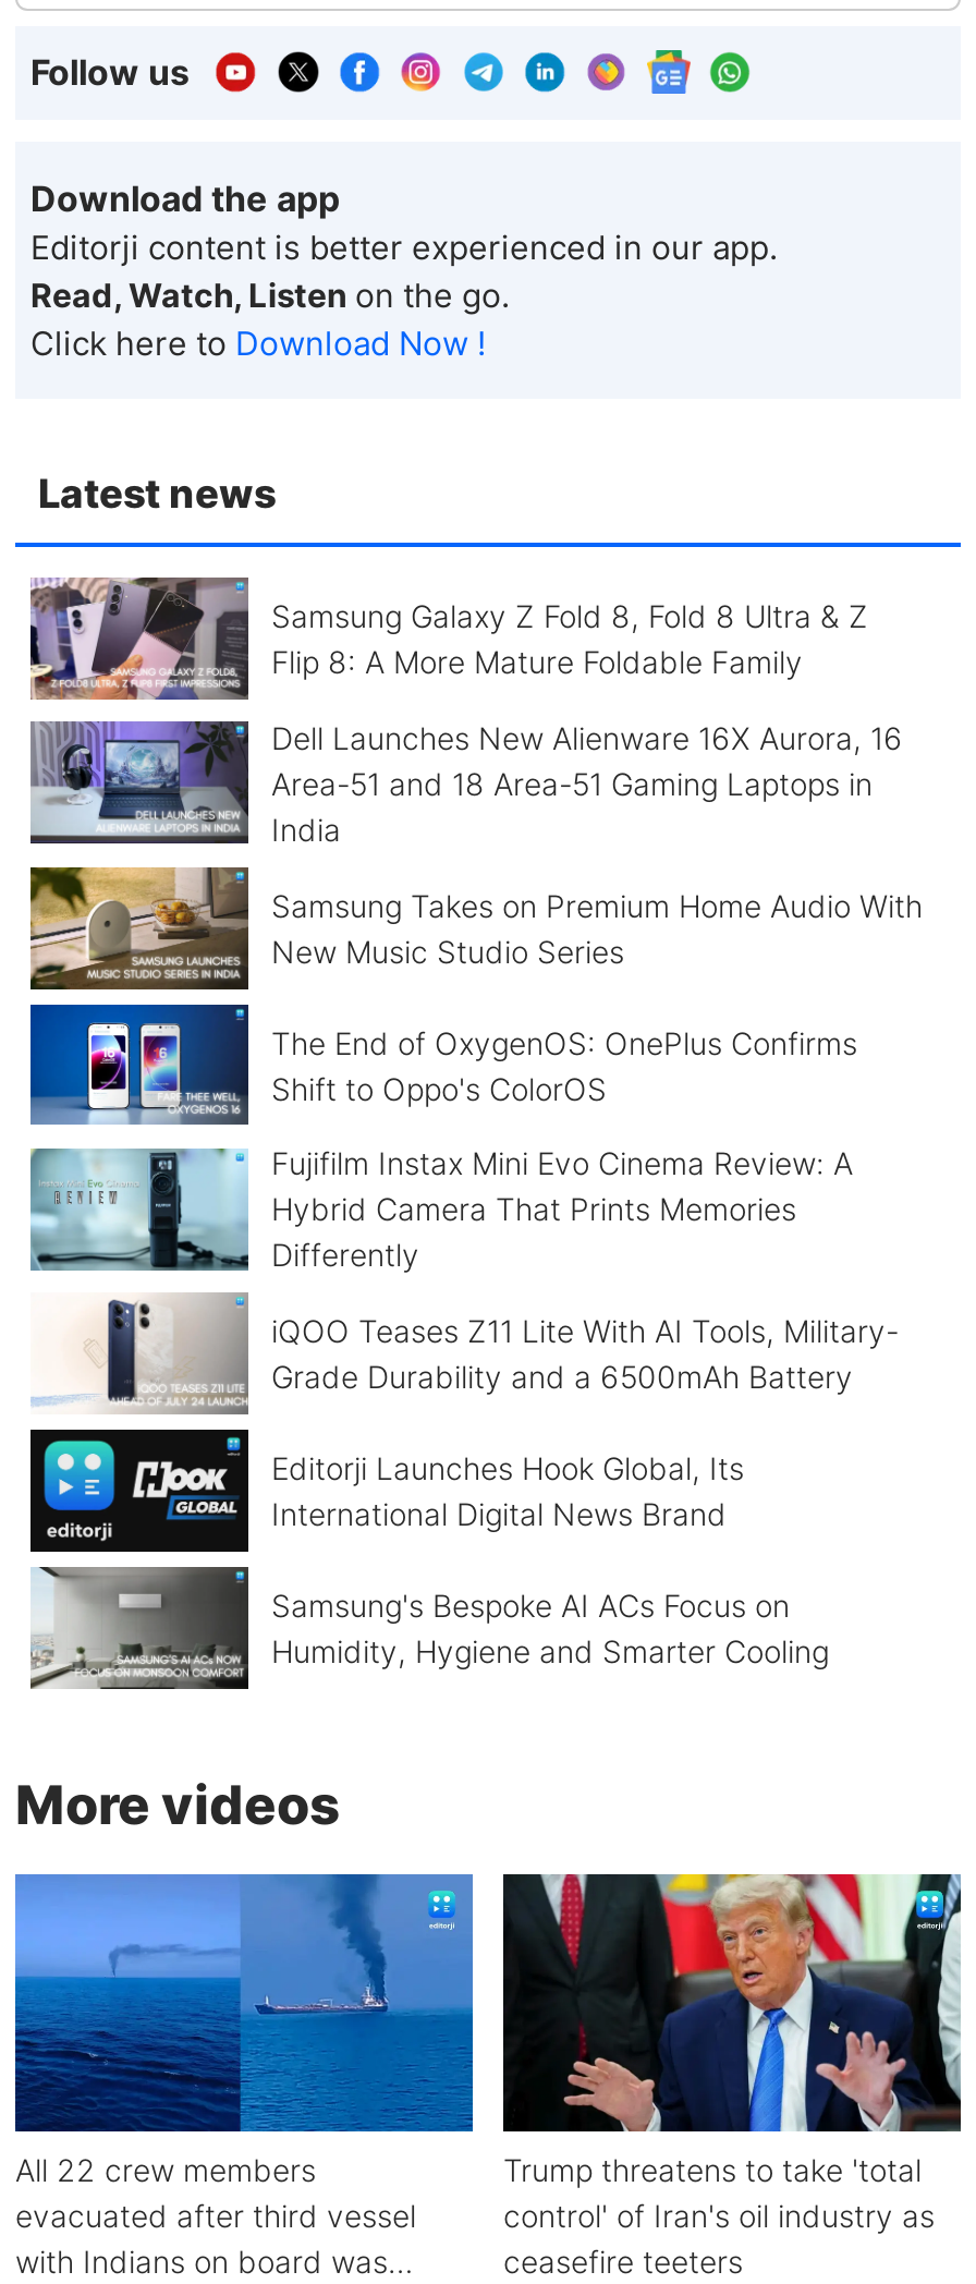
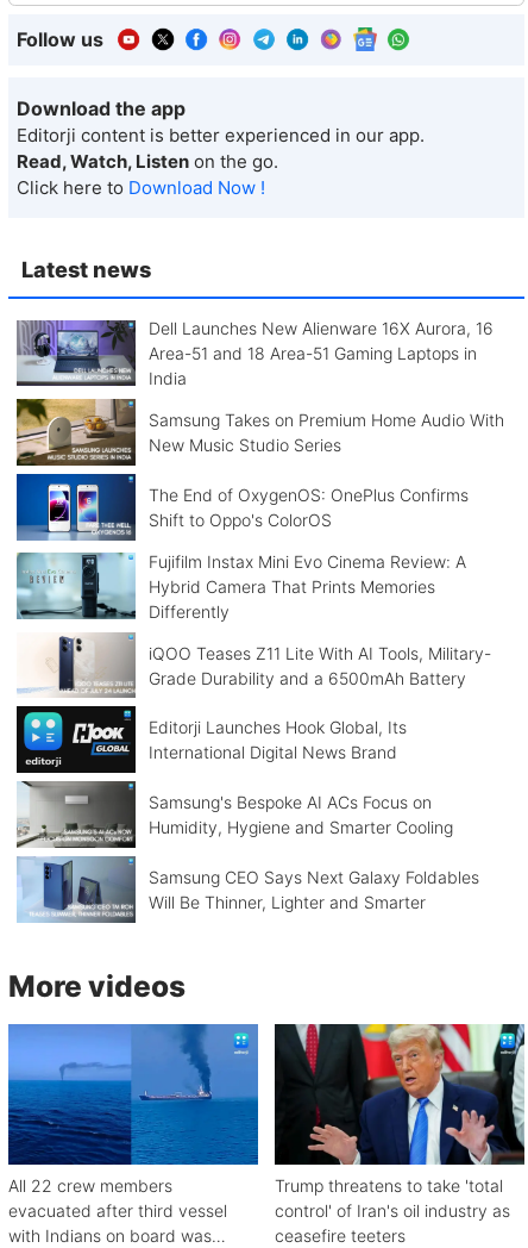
- [image]
- Samsung Galaxy Z Fold 8, Fold 8 Ultra & Z
- Flip 8: A More Mature Foldable Family

moved up: [image] | Dell Launches New Alienware 16X Aurora, 16 | Area-51 and 18 Area-51 Gaming Laptops in | ... | Samsung's Bespoke AI ACs Focus on | Humidity, Hygiene and Smarter Cooling

+ [image]
+ Samsung CEO Says Next Galaxy Foldables
+ Will Be Thinner, Lighter and Smarter
